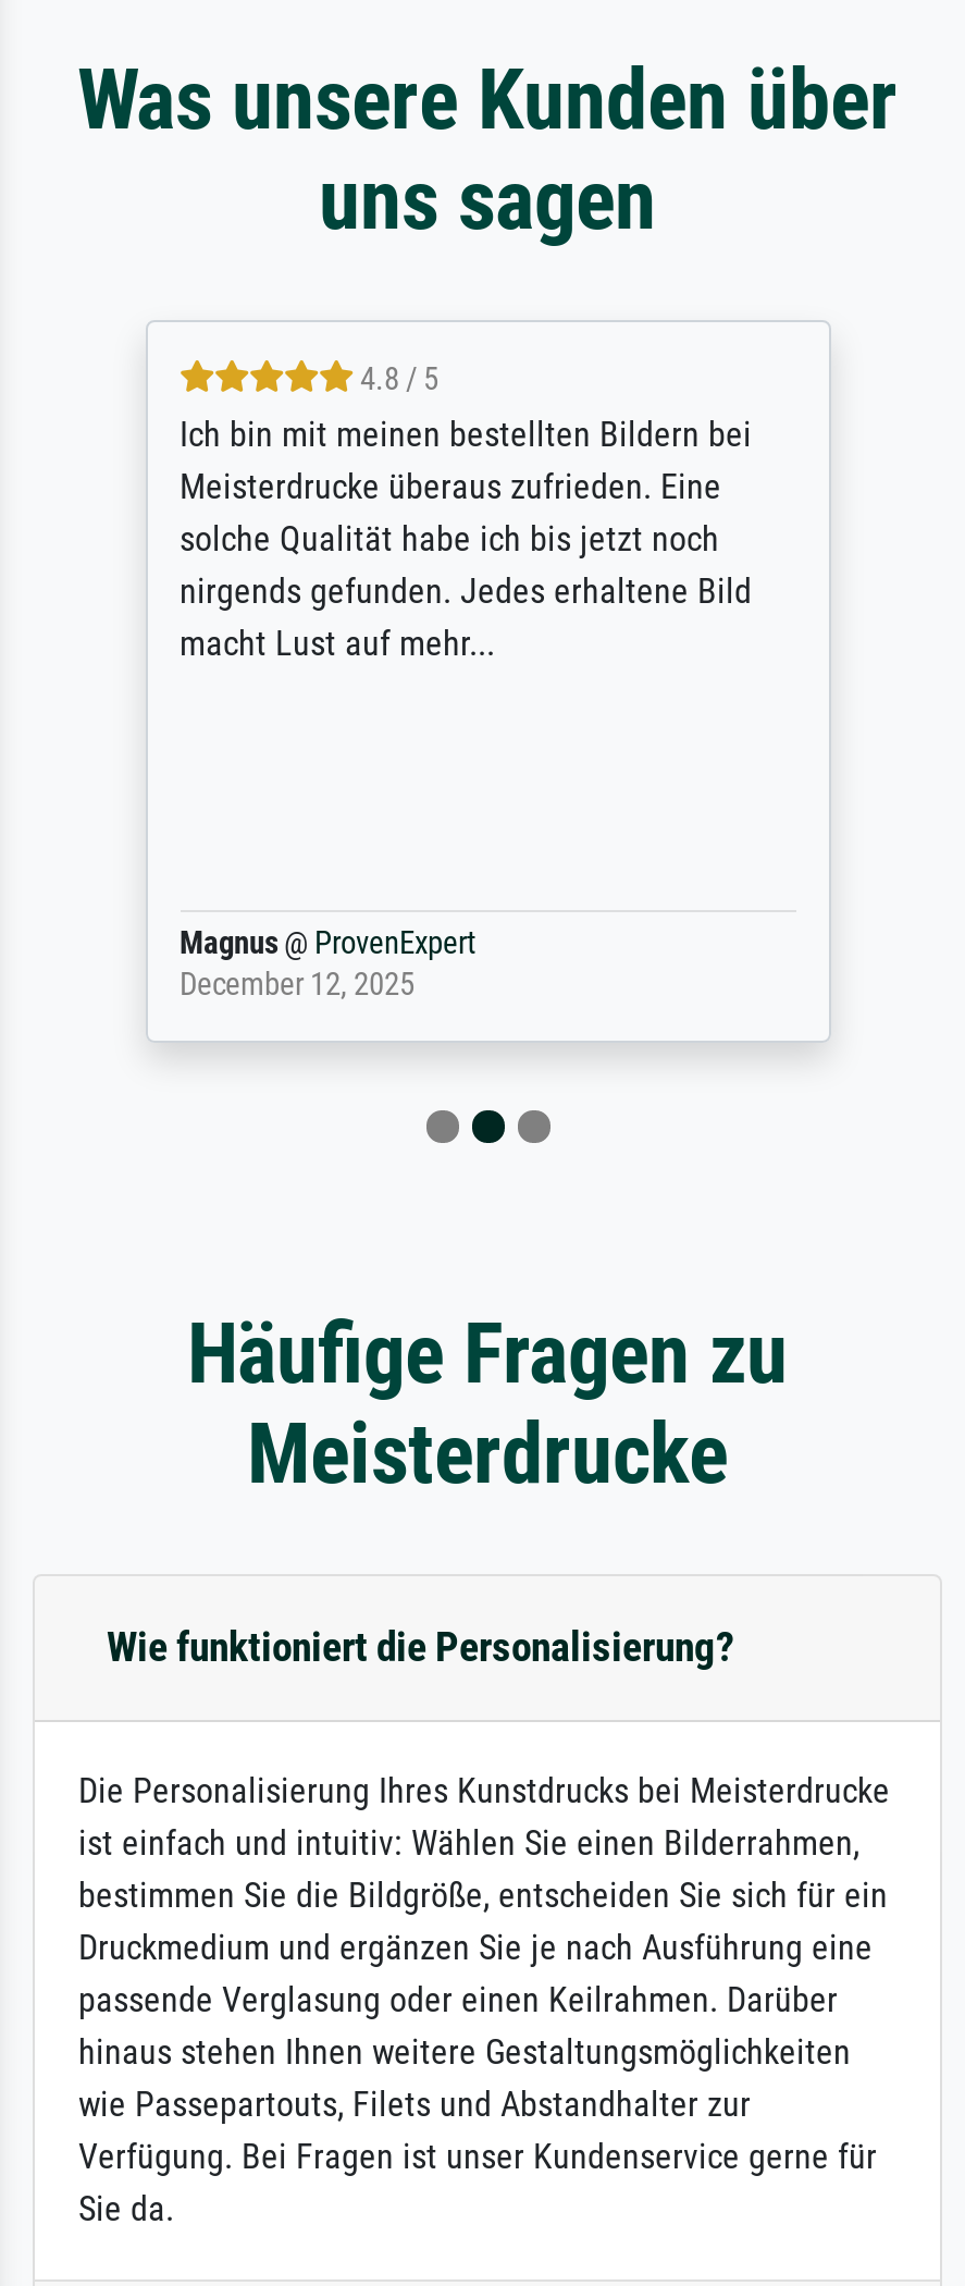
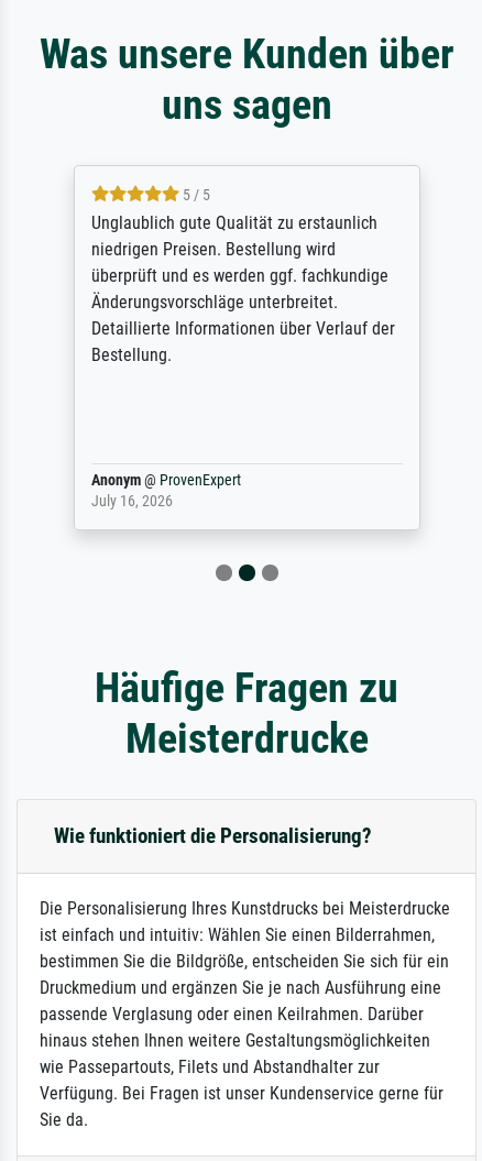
- 4.8 / 5
- Ich bin mit meinen bestellten Bildern bei
- Meisterdrucke überaus zufrieden. Eine
- solche Qualität habe ich bis jetzt noch
- nirgends gefunden. Jedes erhaltene Bild
- macht Lust auf mehr...
+ 5 / 5
+ Unglaublich gute Qualität zu erstaunlich
+ niedrigen Preisen. Bestellung wird
+ überprüft und es werden ggf. fachkundige
+ Änderungsvorschläge unterbreitet.
+ Detaillierte Informationen über Verlauf der
+ Bestellung.

- Magnus @ ProvenExpert
- December 12, 2025
+ Anonym @ ProvenExpert
+ July 16, 2026
